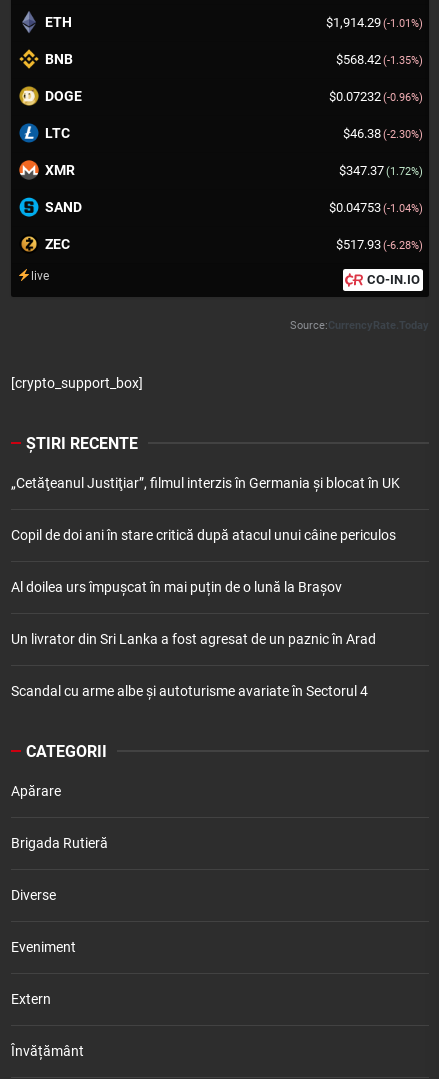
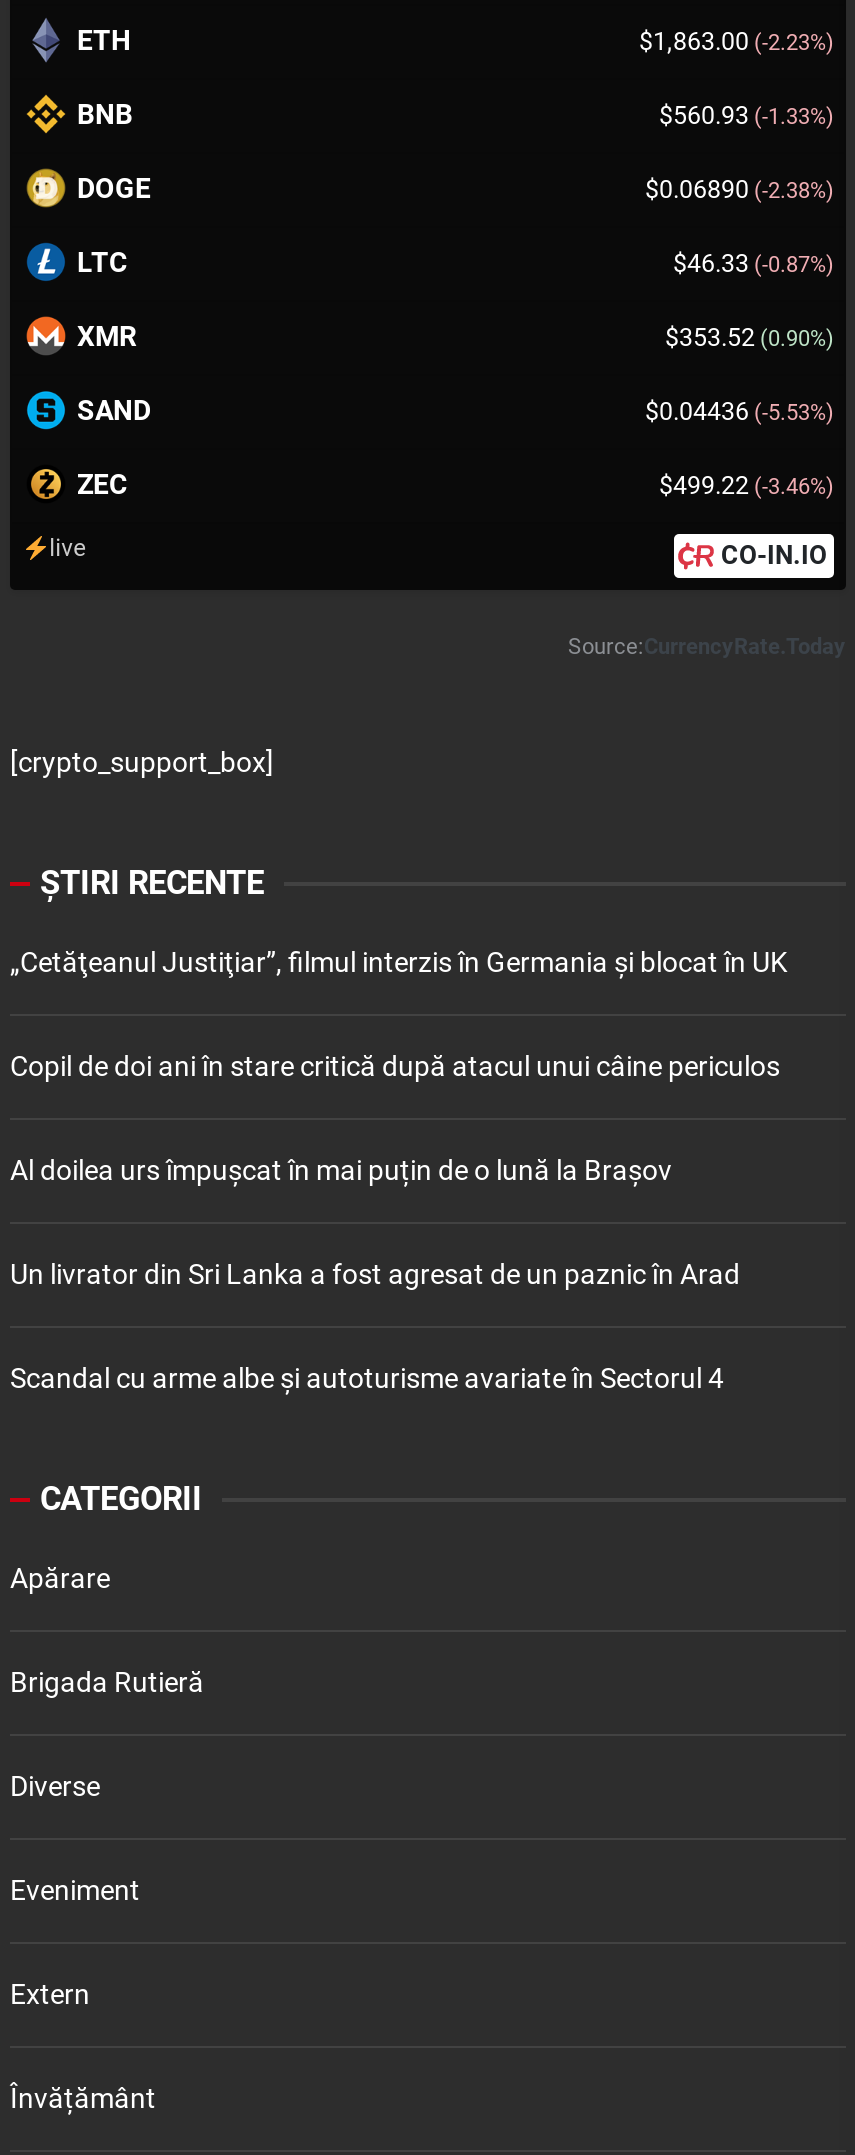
- $1,914.29 (-1.01%)
+ $1,863.00 (-2.23%)

- $568.42 (-1.35%)
+ $560.93 (-1.33%)

- $0.07232 (-0.96%)
+ $0.06890 (-2.38%)

- $46.38 (-2.30%)
+ $46.33 (-0.87%)

- $347.37 (1.72%)
+ $353.52 (0.90%)

- $0.04753 (-1.04%)
+ $0.04436 (-5.53%)

- $517.93 (-6.28%)
+ $499.22 (-3.46%)
